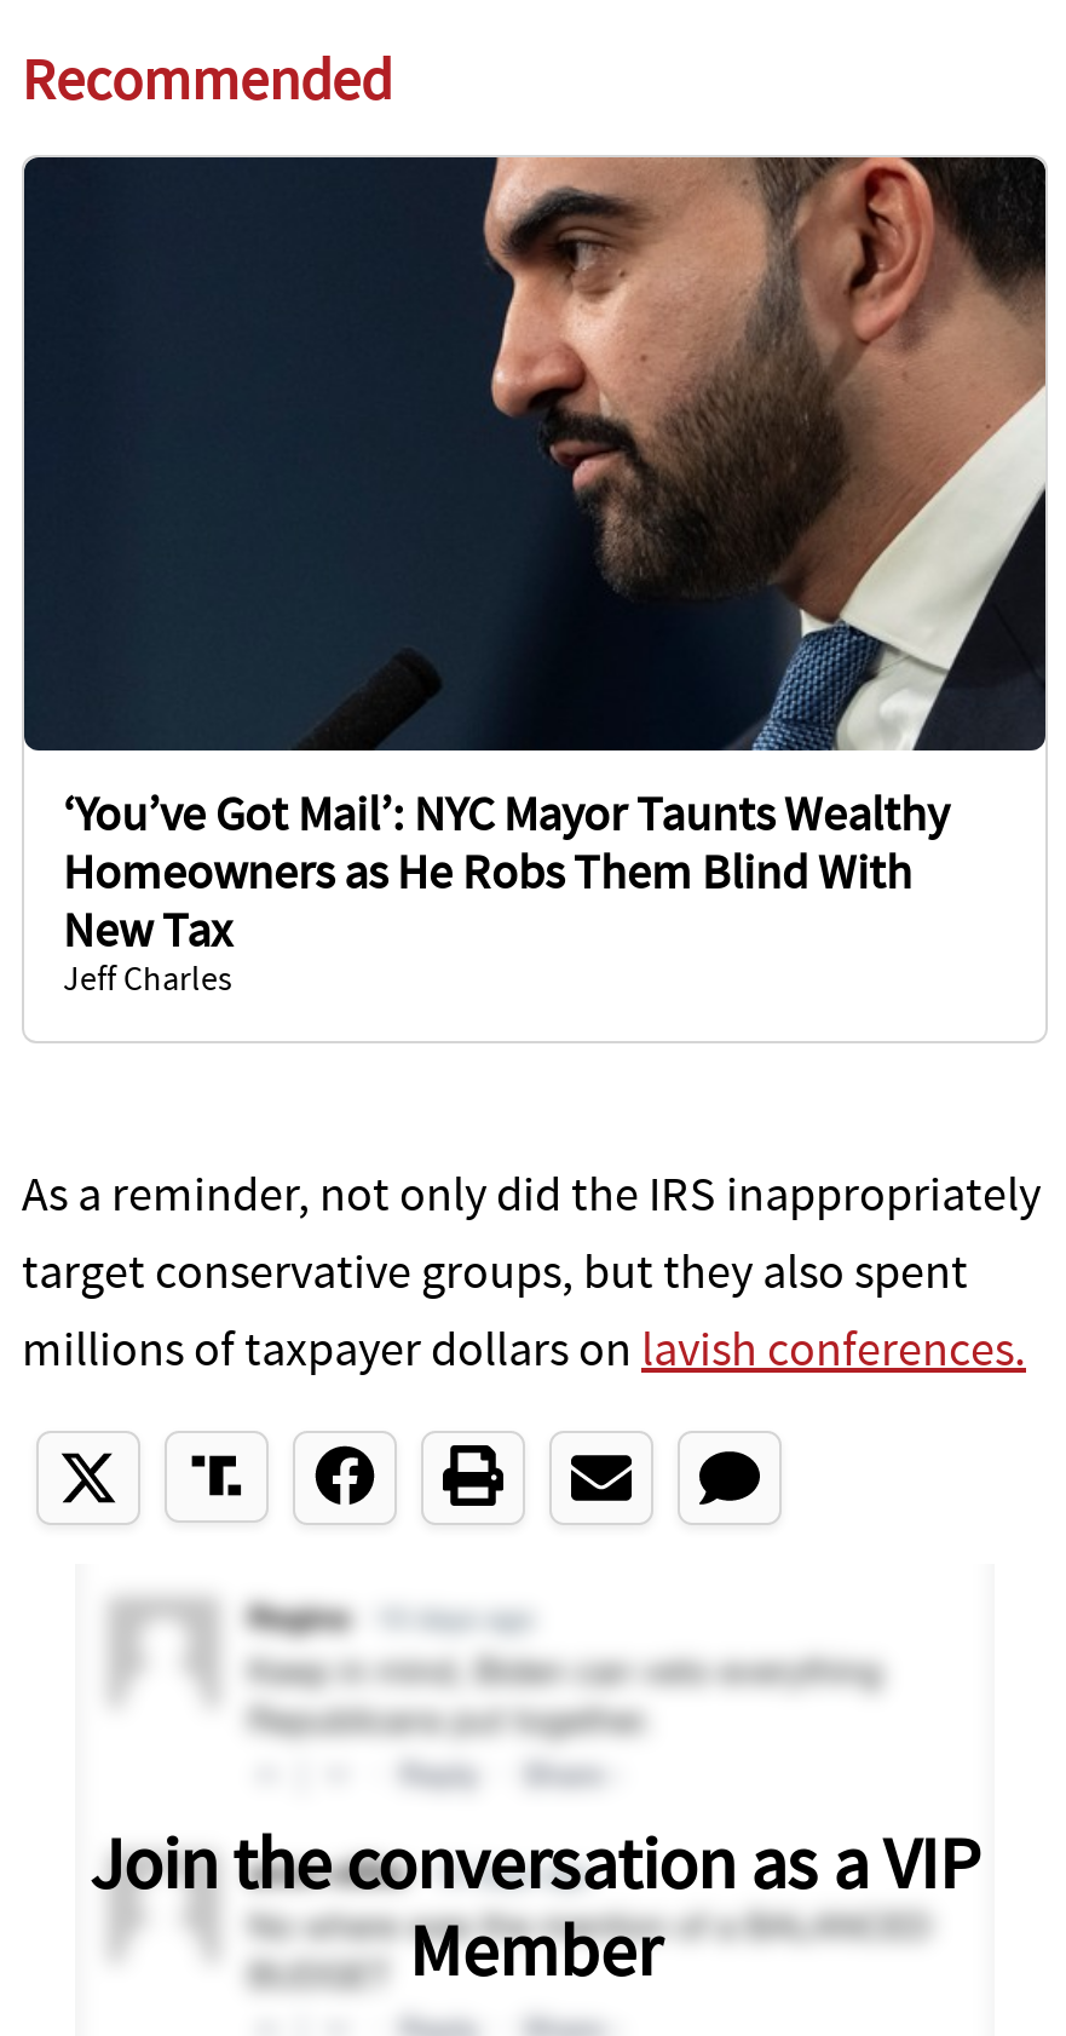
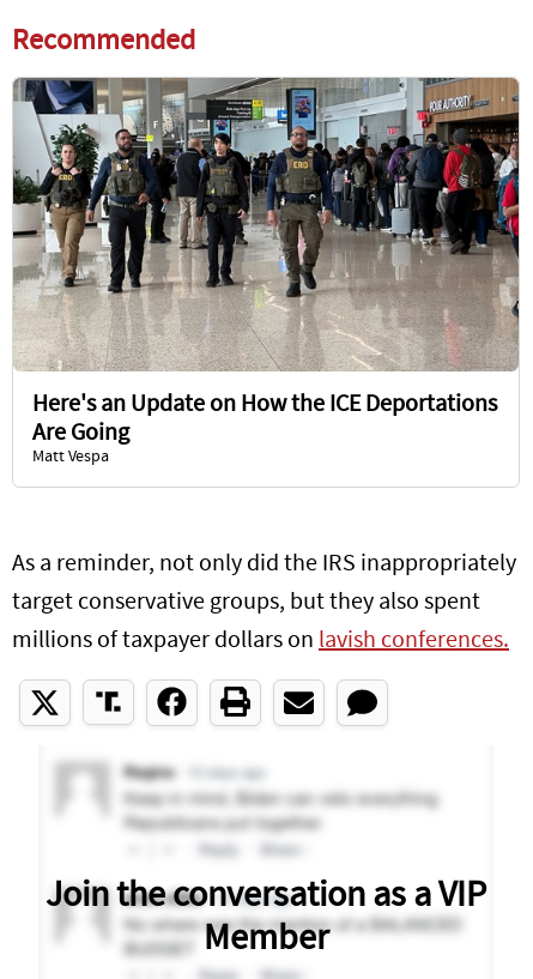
- [image]
- ‘You’ve Got Mail’: NYC Mayor Taunts Wealthy
- Homeowners as He Robs Them Blind With
- New Tax
- Jeff Charles
+ [image]
+ Here's an Update on How the ICE Deportations
+ Are Going
+ Matt Vespa
